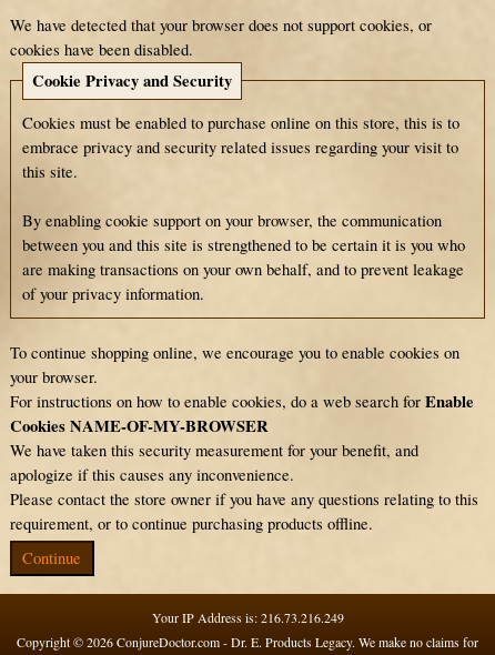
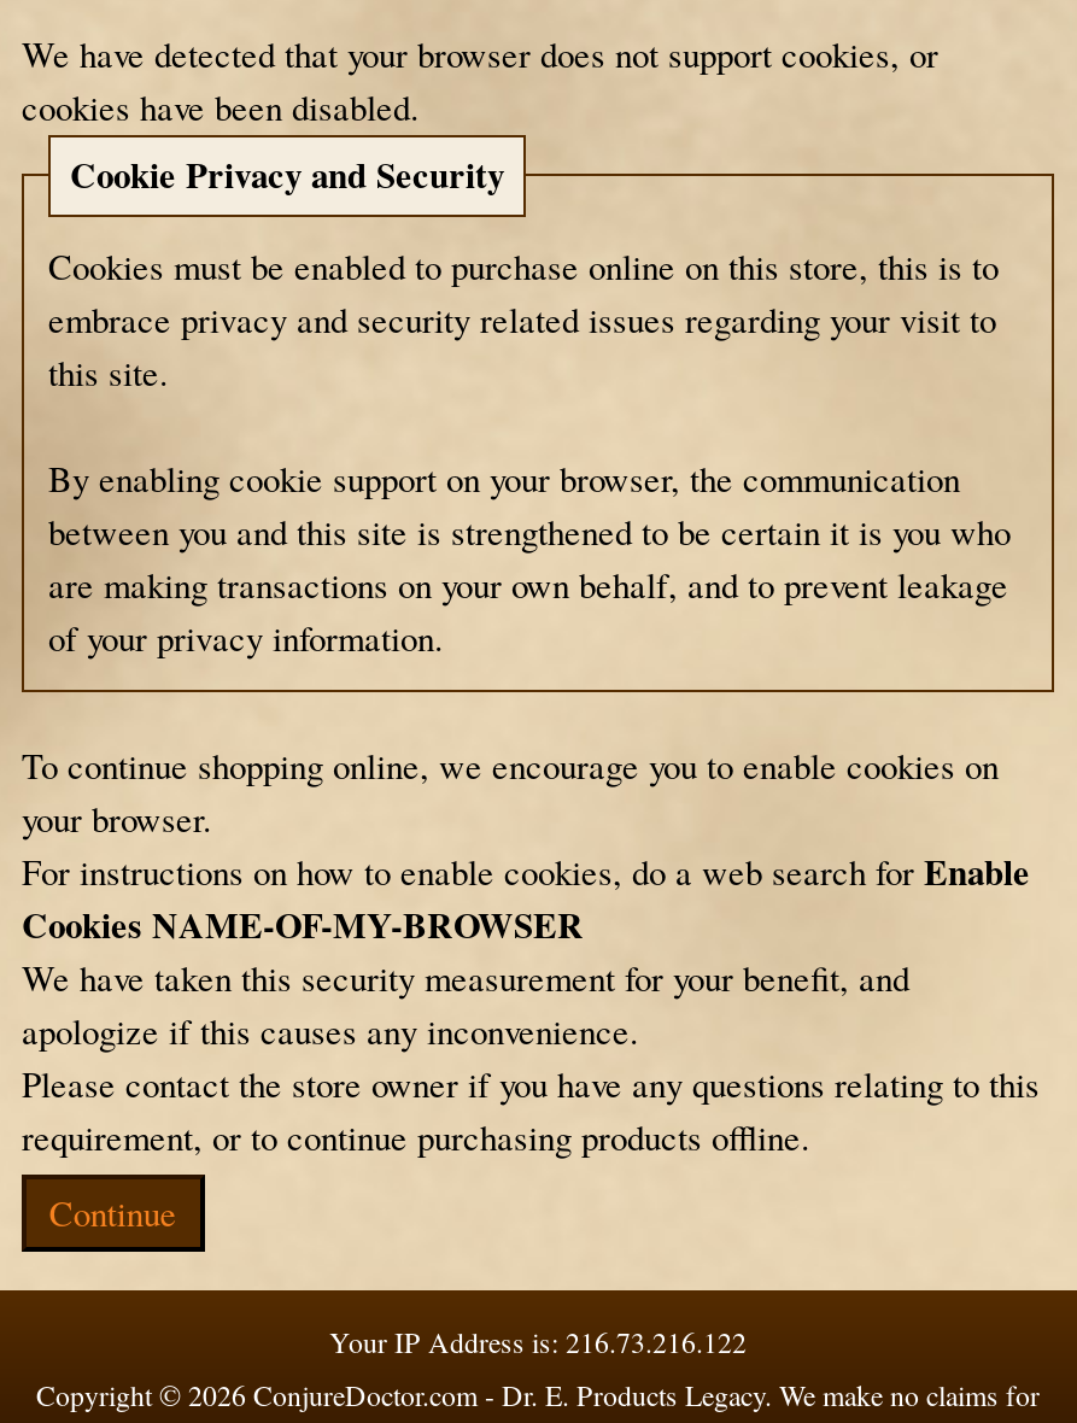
- Your IP Address is: 216.73.216.249
+ Your IP Address is: 216.73.216.122
